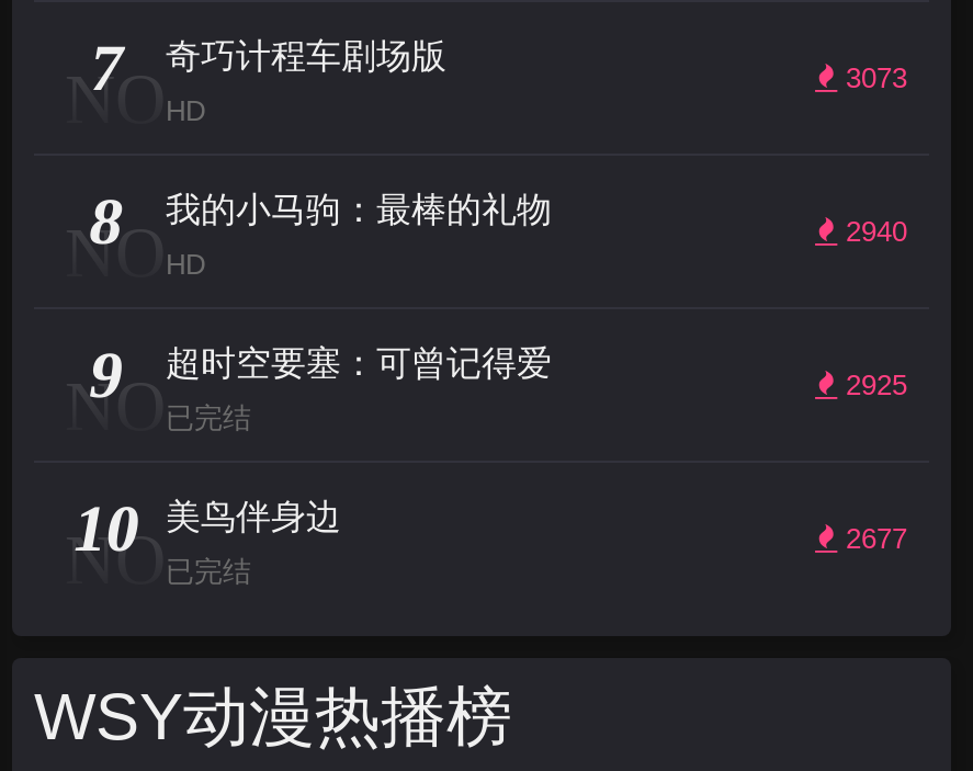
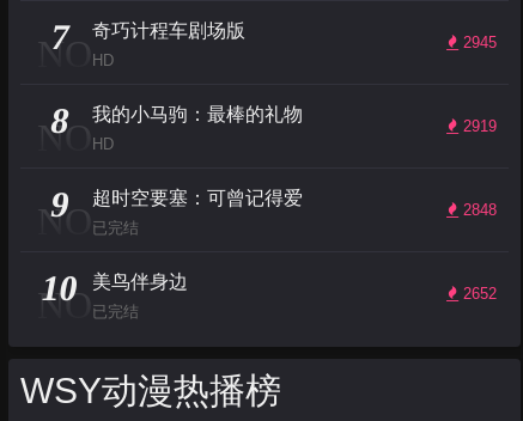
- 3073
+ 2945

- 2940
+ 2919

- 2925
+ 2848

- 2677
+ 2652
